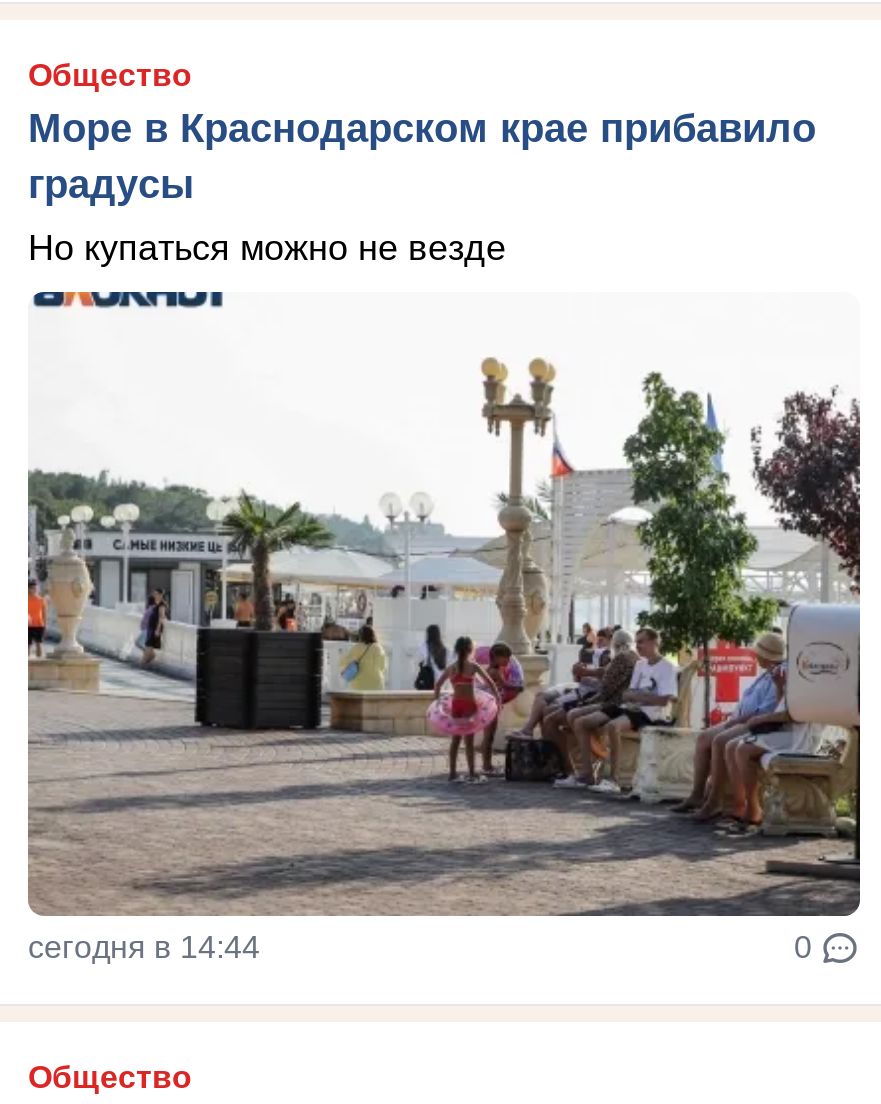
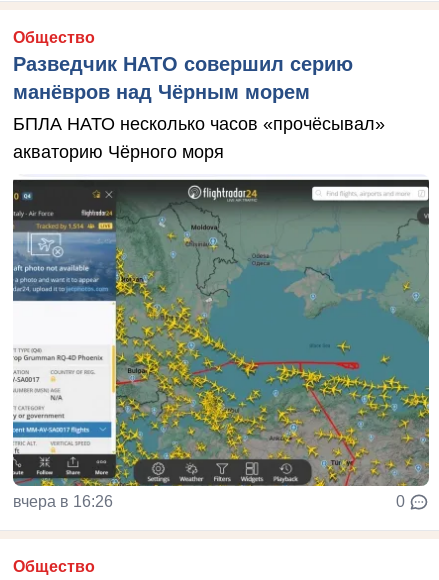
- Море в Краснодарском крае прибавило
- градусы
+ Разведчик НАТО совершил серию
+ манёвров над Чёрным морем

- Но купаться можно не везде
+ БПЛА НАТО несколько часов «прочёсывал»
+ акваторию Чёрного моря

- [image]
- сегодня в 14:44
+ [image]
+ вчера в 16:26
